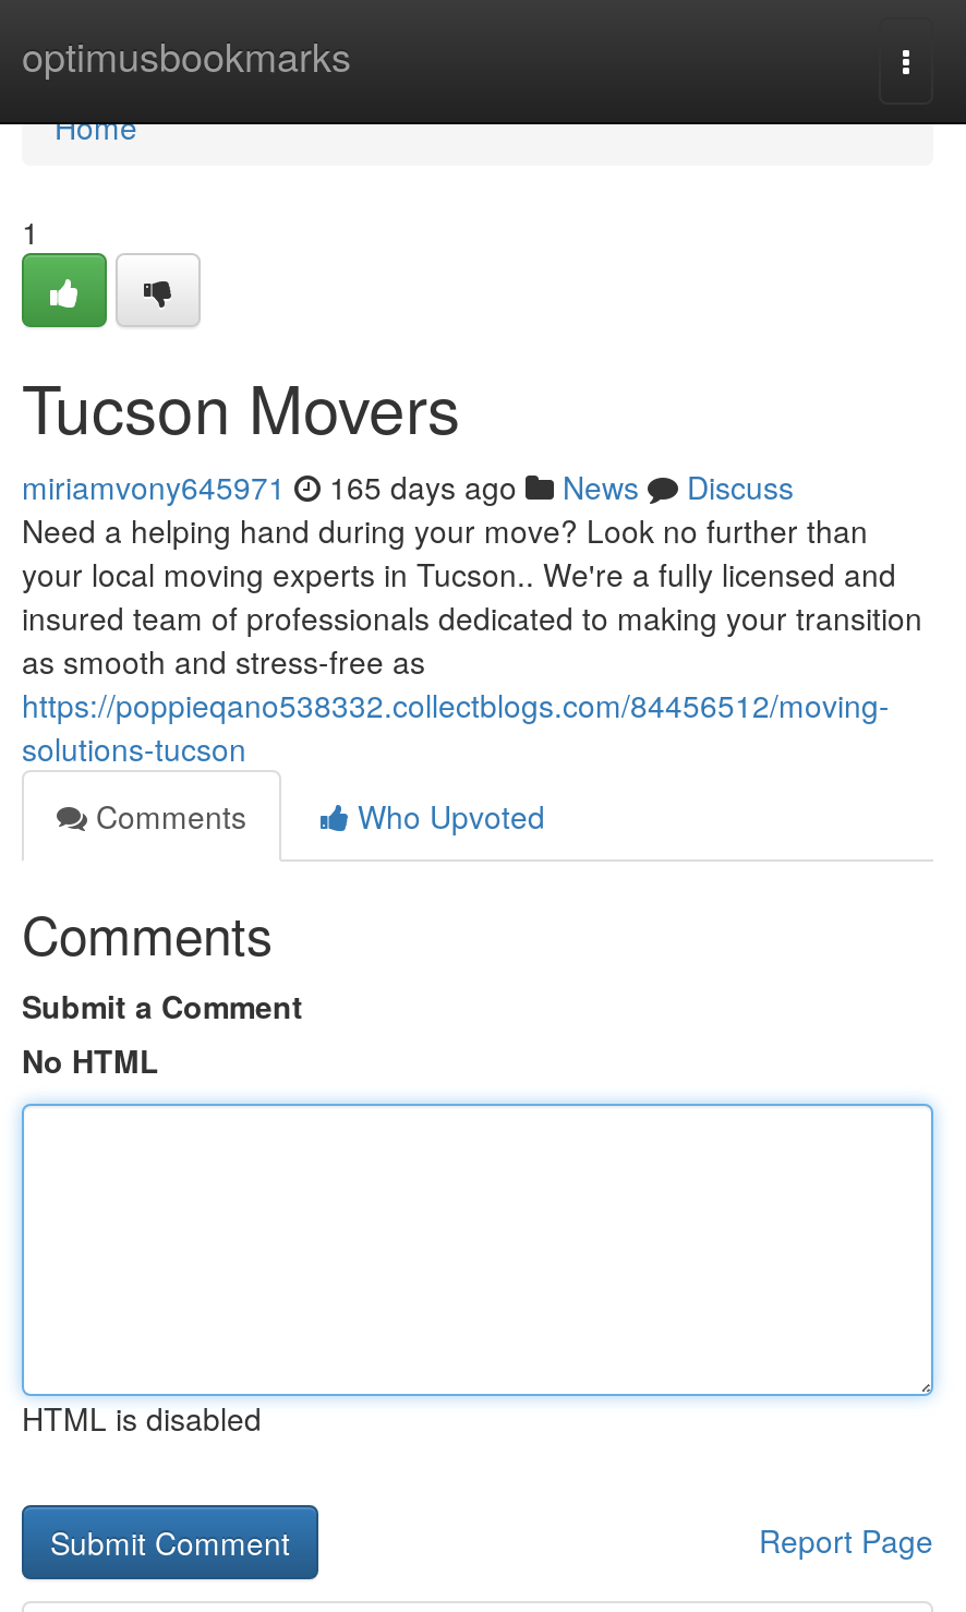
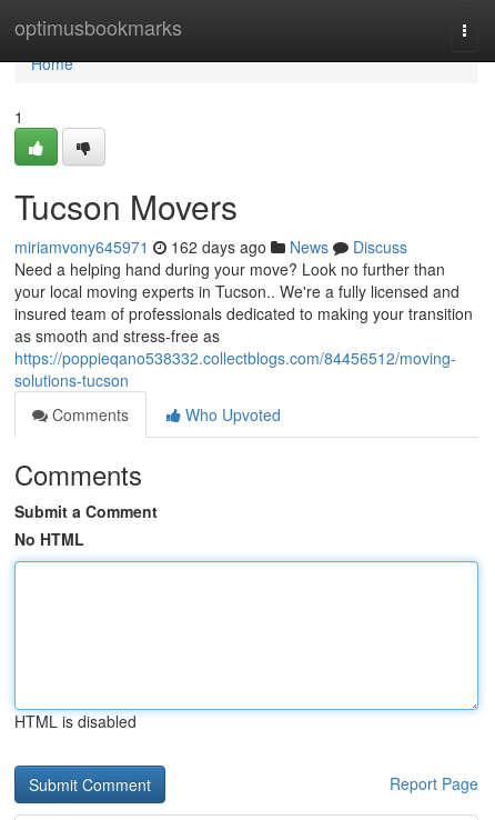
- miriamvony645971 165 days ago News Discuss
+ miriamvony645971 162 days ago News Discuss
